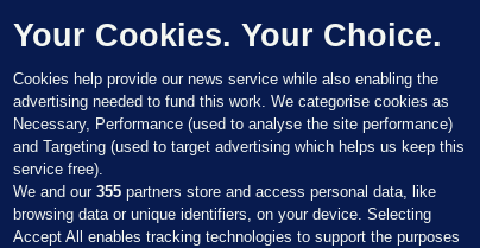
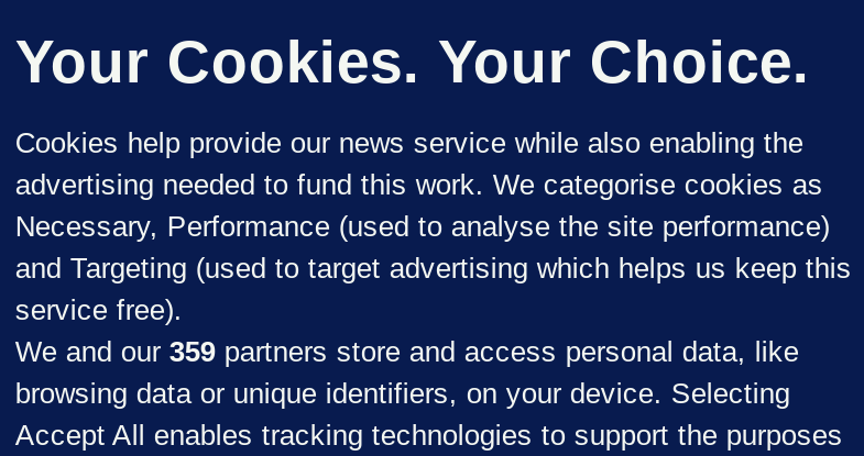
- We and our 355 partners store and access personal data, like
+ We and our 359 partners store and access personal data, like
